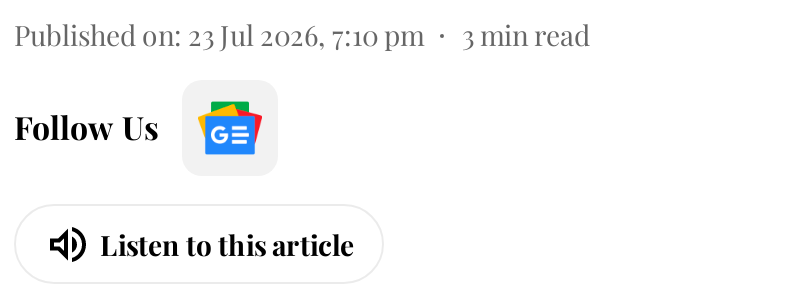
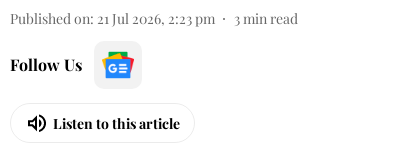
- Published on: 23 Jul 2026, 7:10 pm
+ Published on: 21 Jul 2026, 2:23 pm
